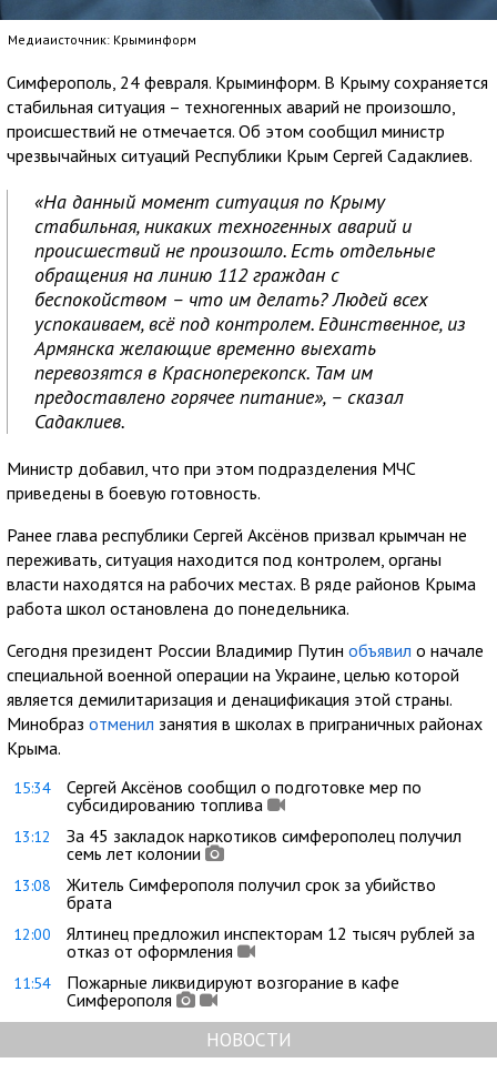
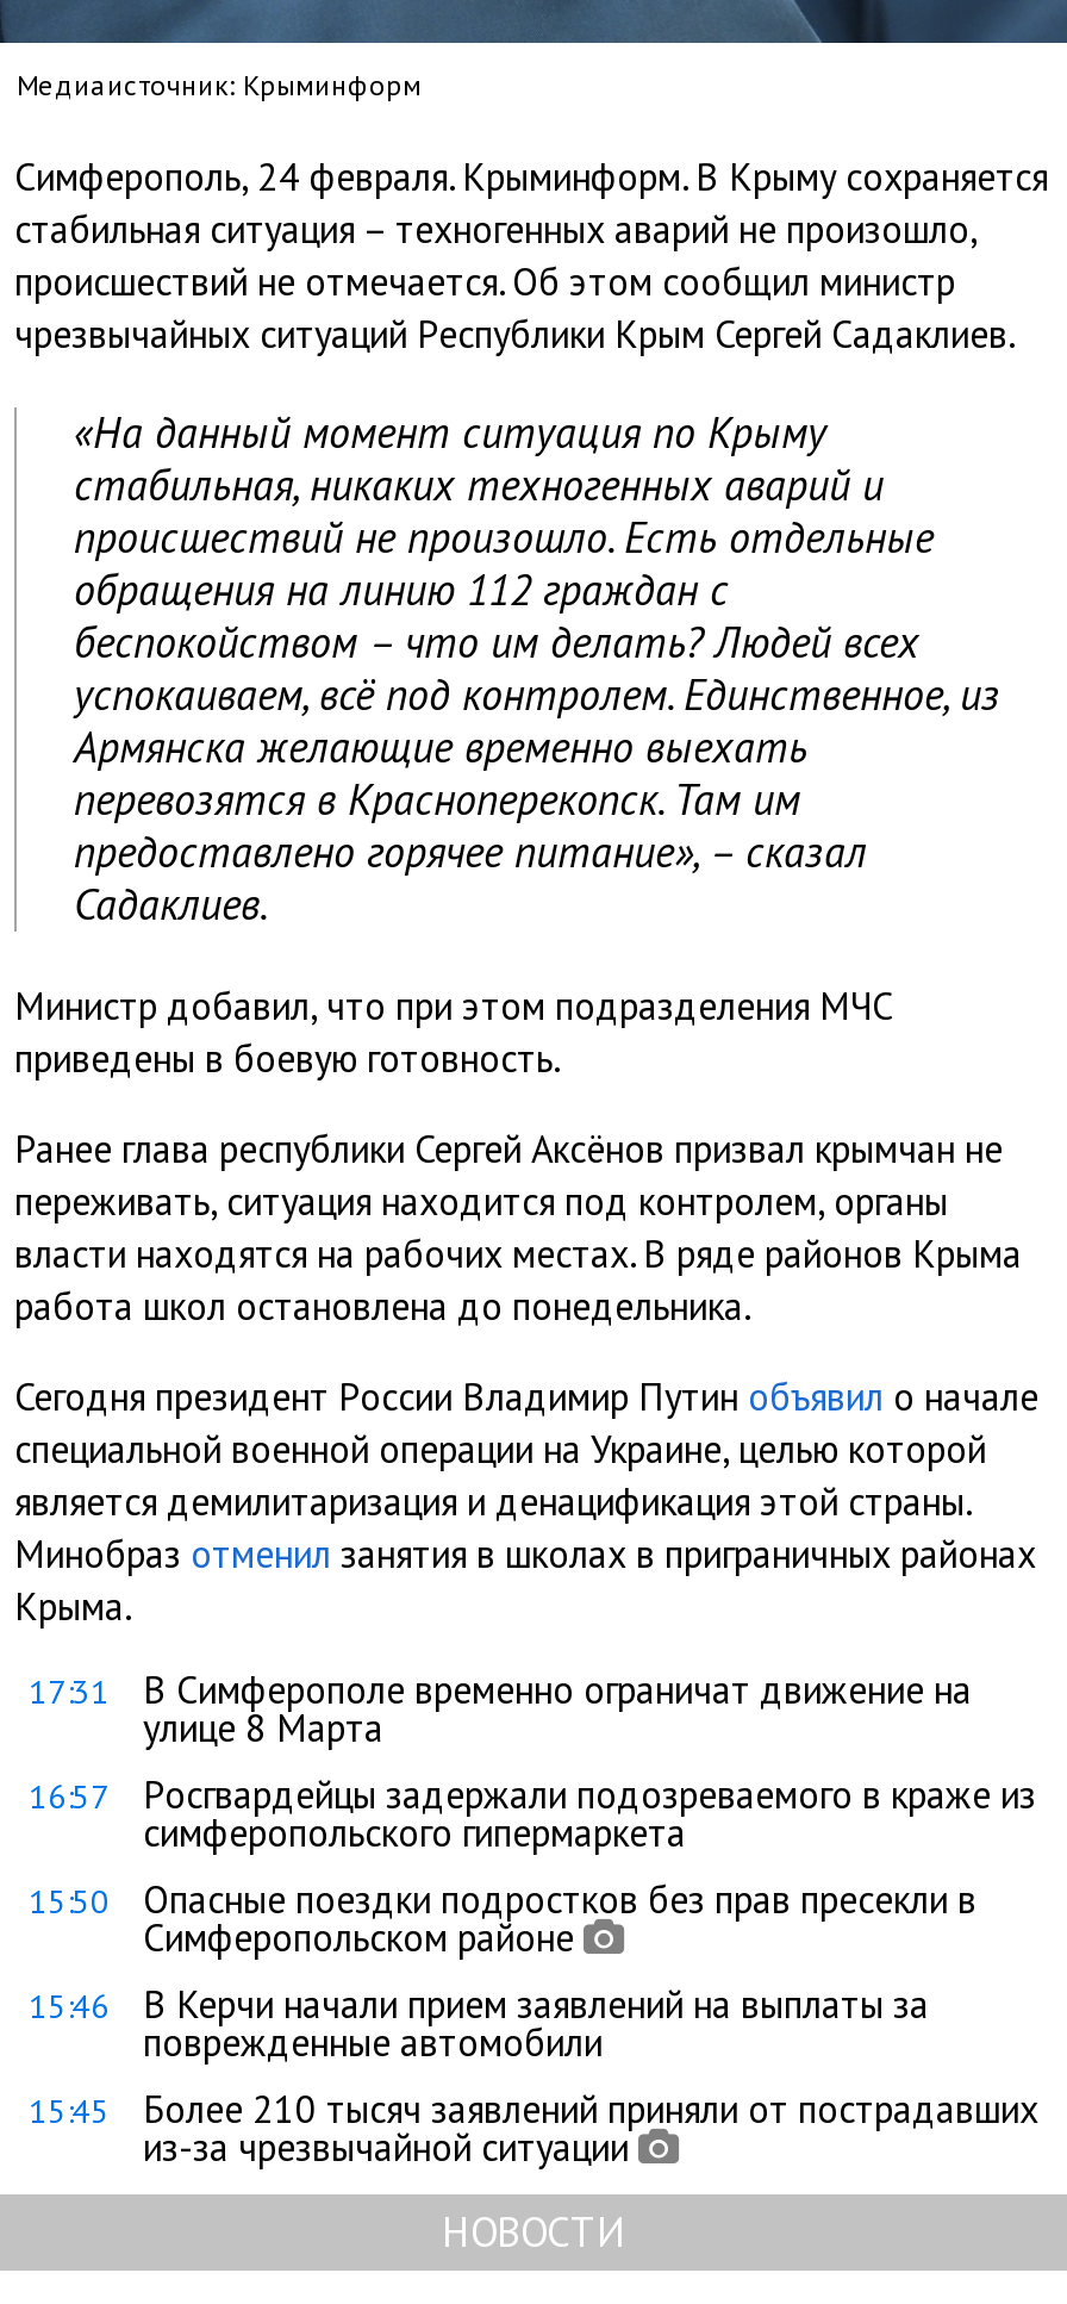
- 15:34
- Сергей Аксёнов сообщил о подготовке мер по
- субсидированию топлива
+ 17:31
+ В Симферополе временно ограничат движение на
+ улице 8 Марта

- 13:12
- За 45 закладок наркотиков симферополец получил
- семь лет колонии
+ 16:57
+ Росгвардейцы задержали подозреваемого в краже из
+ симферопольского гипермаркета

- 13:08
- Житель Симферополя получил срок за убийство
- брата
+ 15:50
+ Опасные поездки подростков без прав пресекли в
+ Симферопольском районе

- 12:00
- Ялтинец предложил инспекторам 12 тысяч рублей за
- отказ от оформления
+ 15:46
+ В Керчи начали прием заявлений на выплаты за
+ поврежденные автомобили

- 11:54
- Пожарные ликвидируют возгорание в кафе
- Симферополя
+ 15:45
+ Более 210 тысяч заявлений приняли от пострадавших
+ из-за чрезвычайной ситуации
